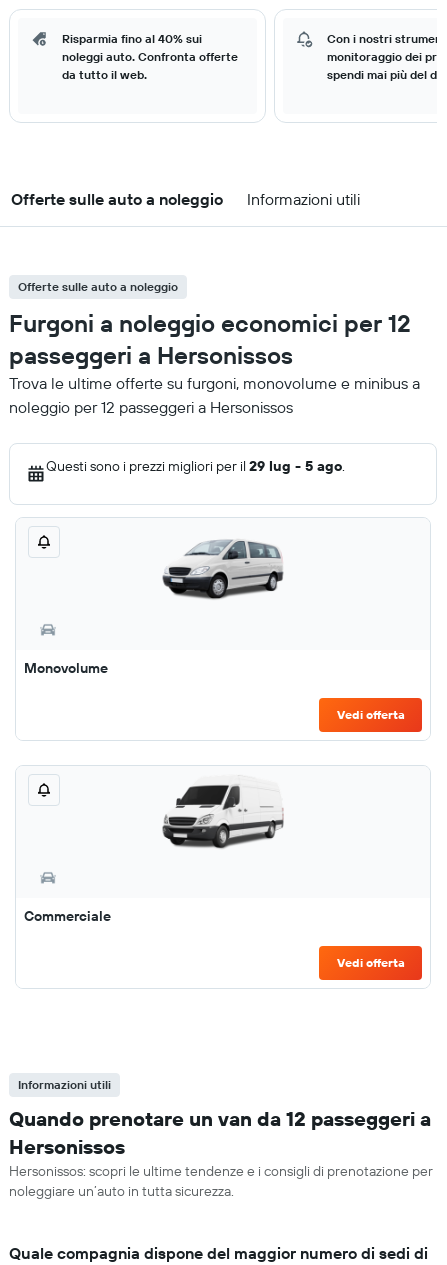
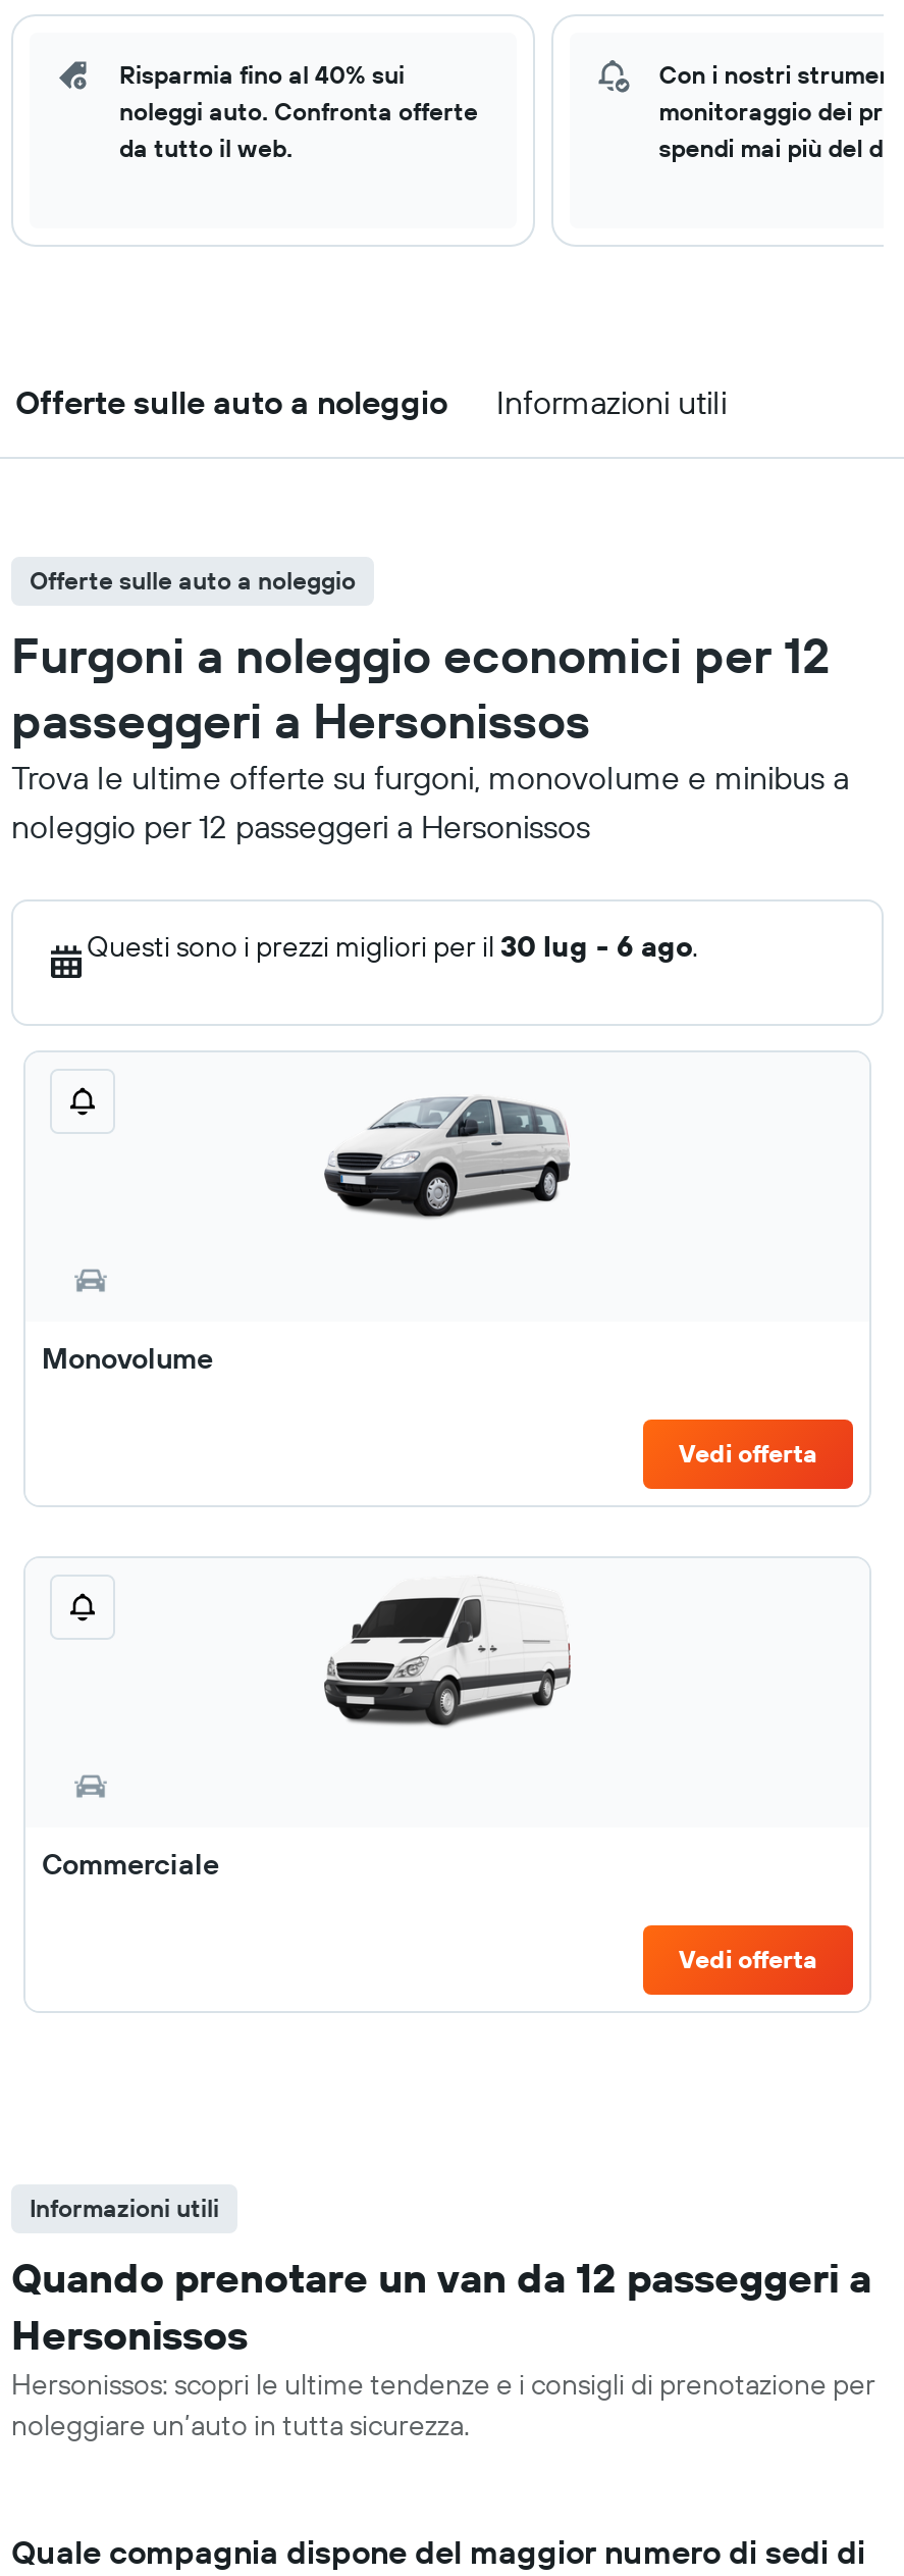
- Questi sono i prezzi migliori per il 29 lug - 5 ago.
+ Questi sono i prezzi migliori per il 30 lug - 6 ago.
